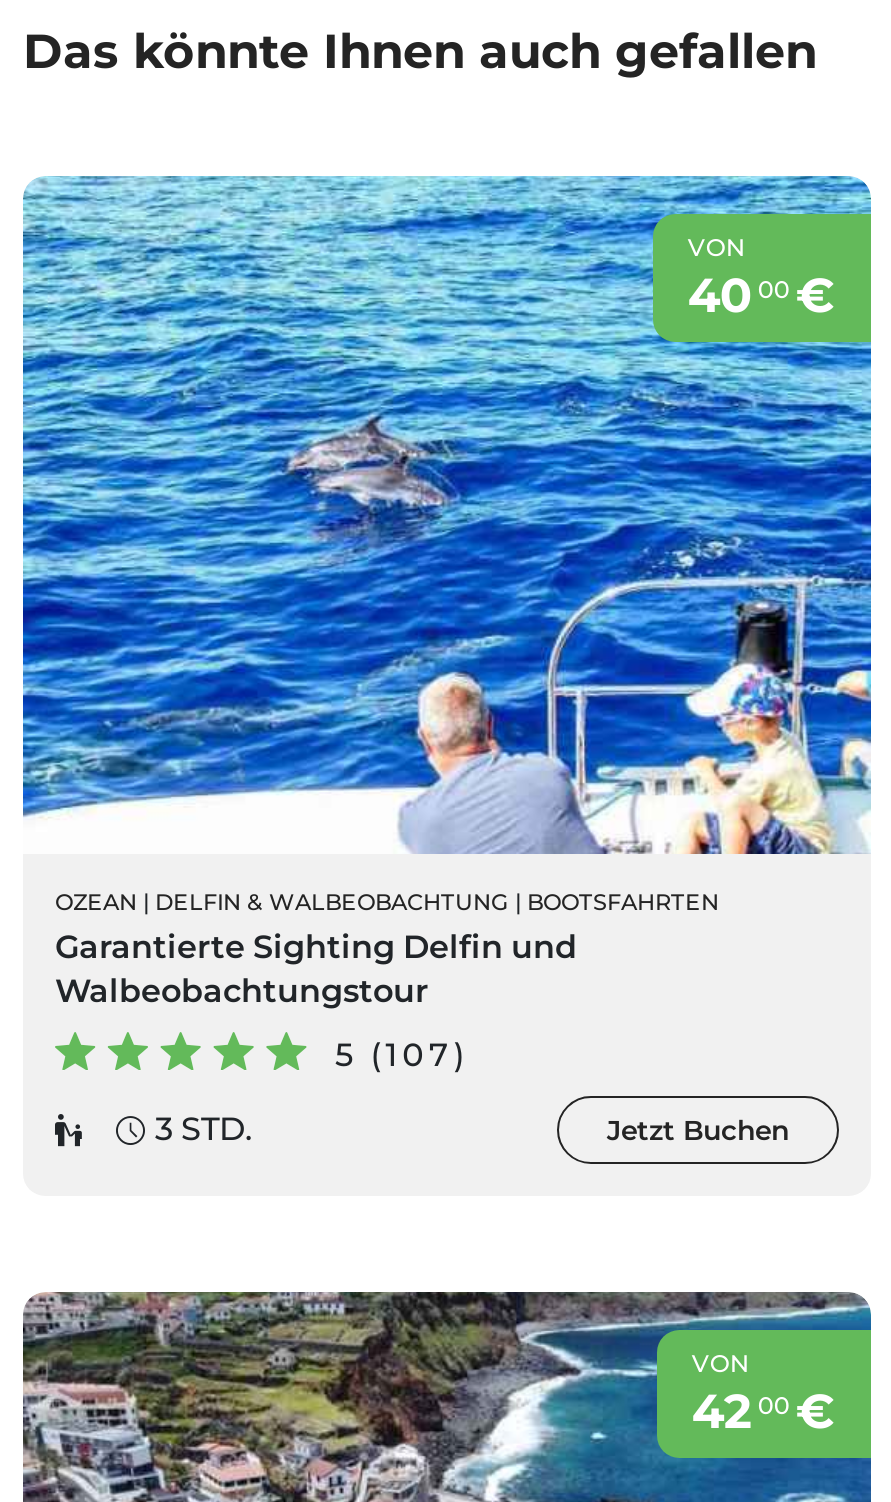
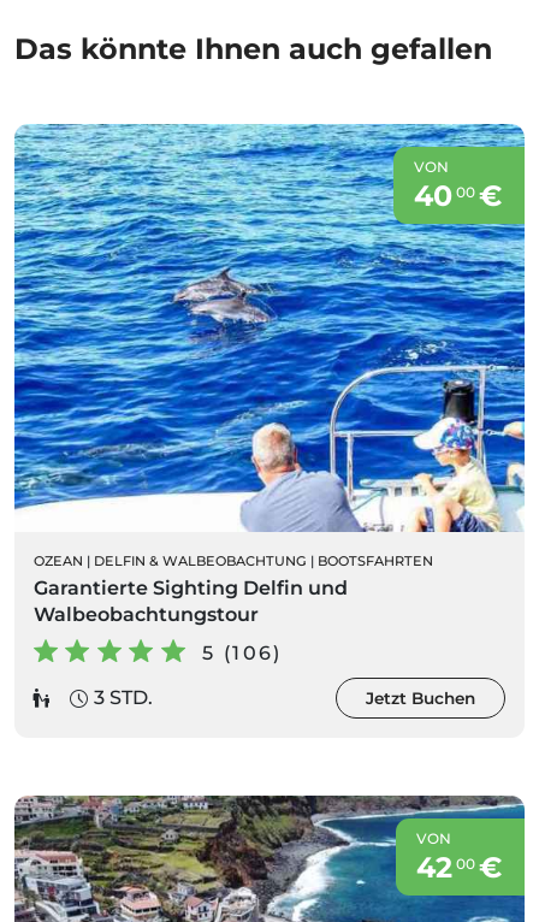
- 5 (107)
+ 5 (106)
